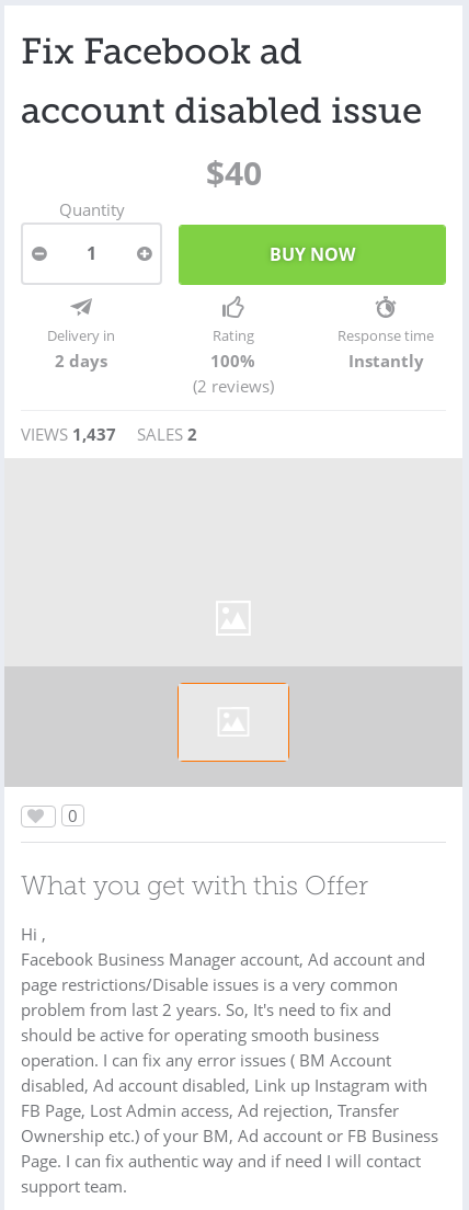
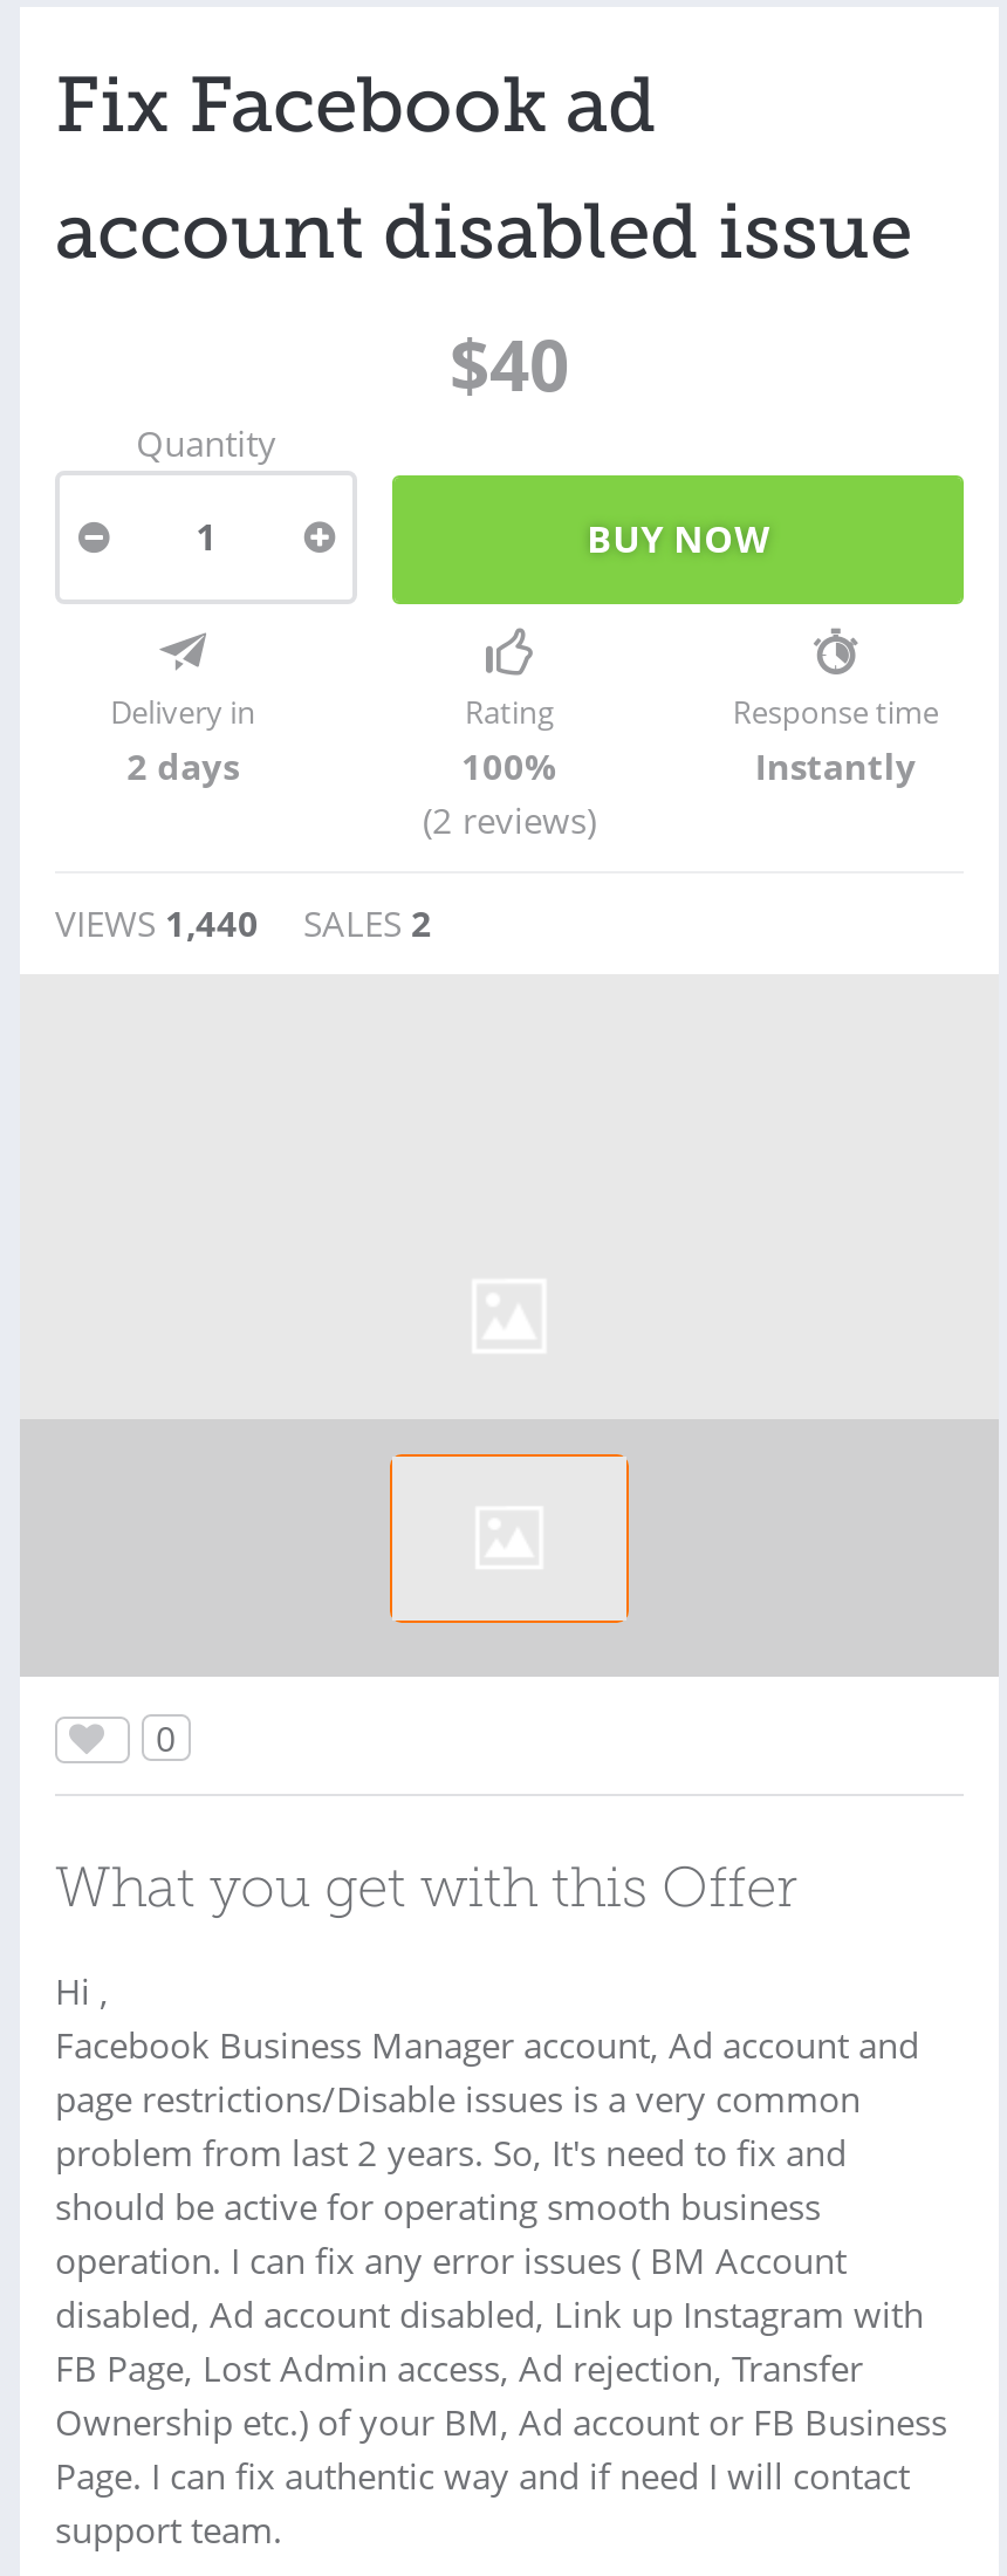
- VIEWS 1,437 SALES 2
+ VIEWS 1,440 SALES 2
